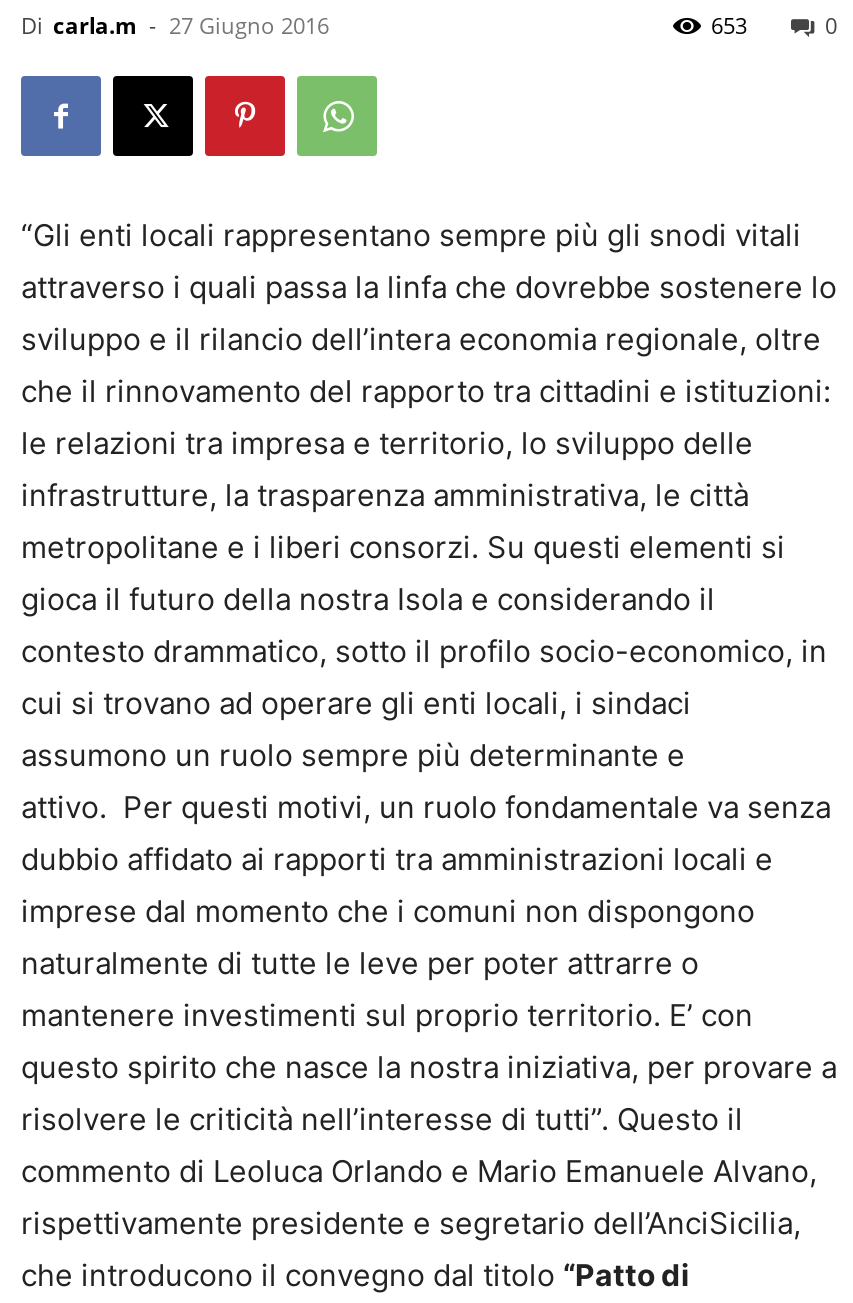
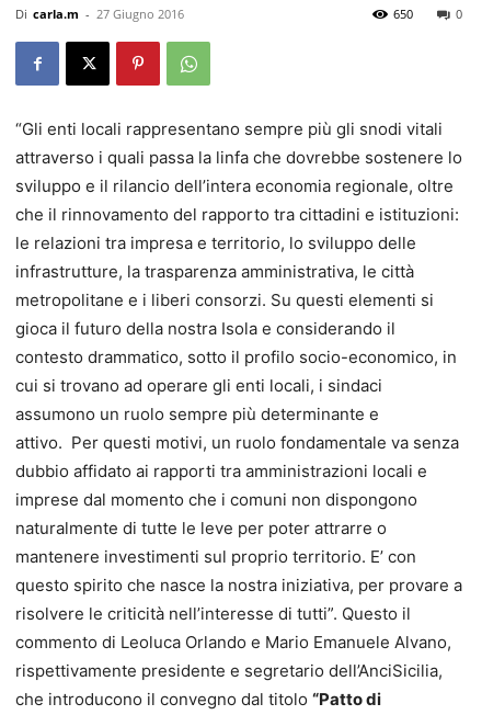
- 653
+ 650
